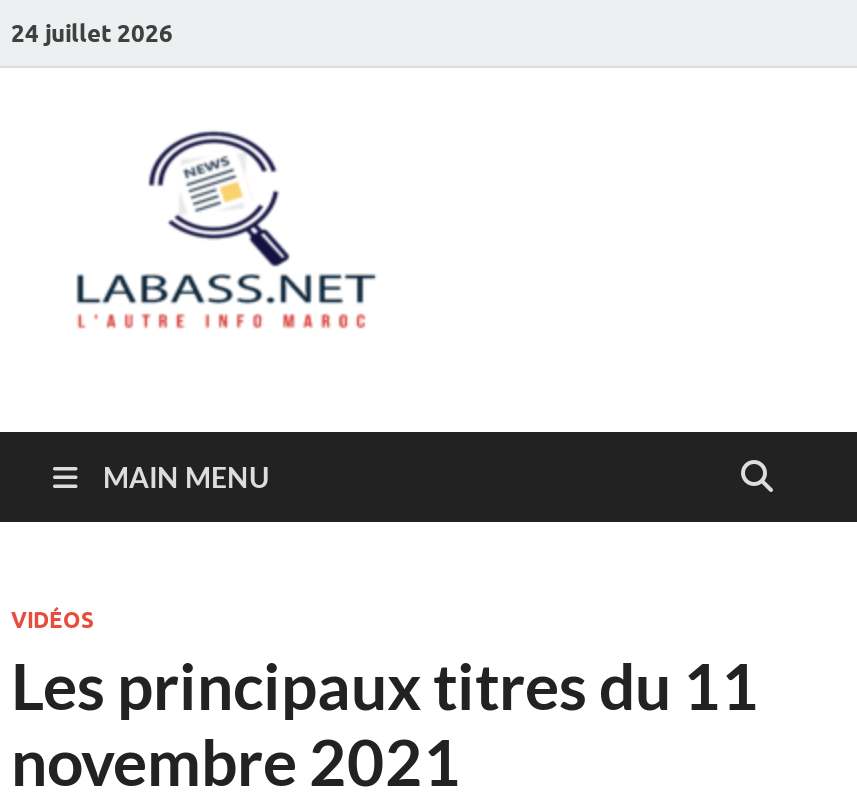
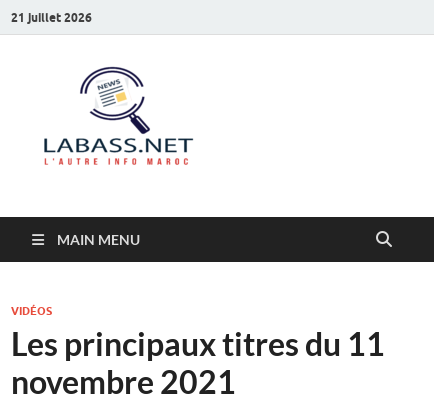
- 24 juillet 2026
+ 21 juillet 2026
